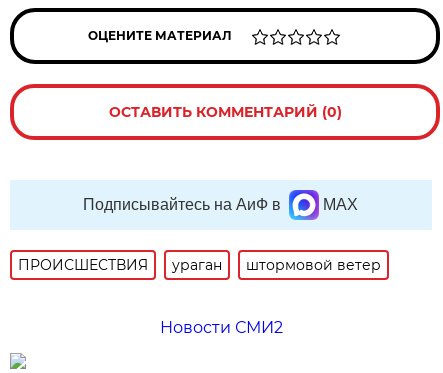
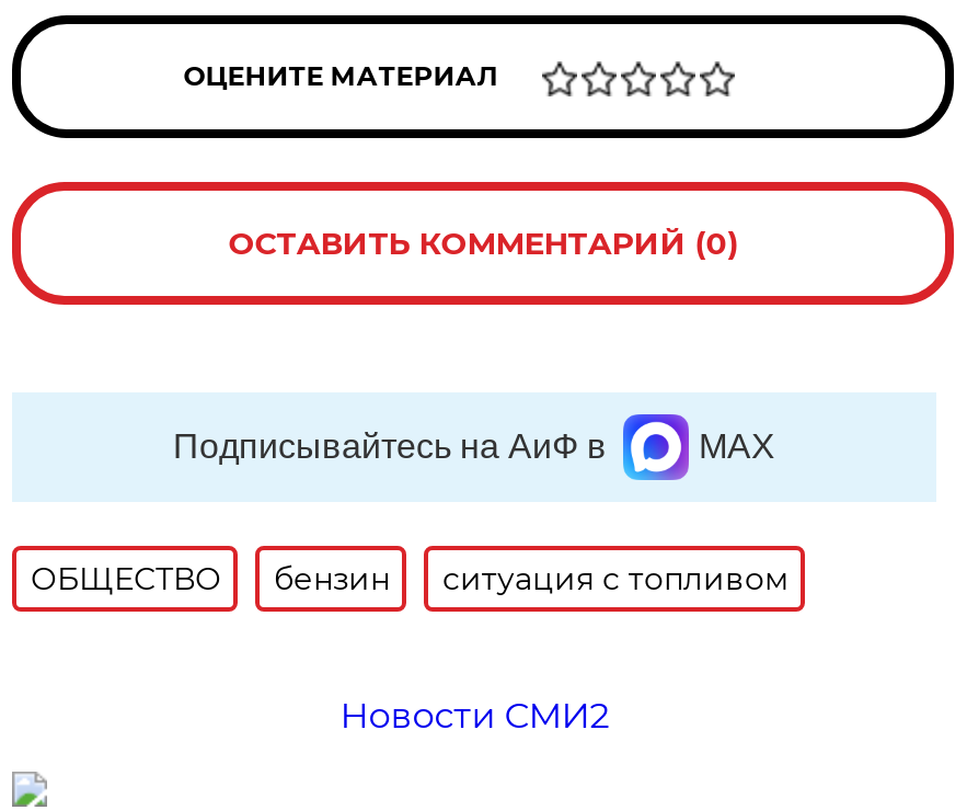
- ПРОИСШЕСТВИЯ
- ураган
- штормовой ветер
+ ОБЩЕСТВО
+ бензин
+ ситуация с топливом
